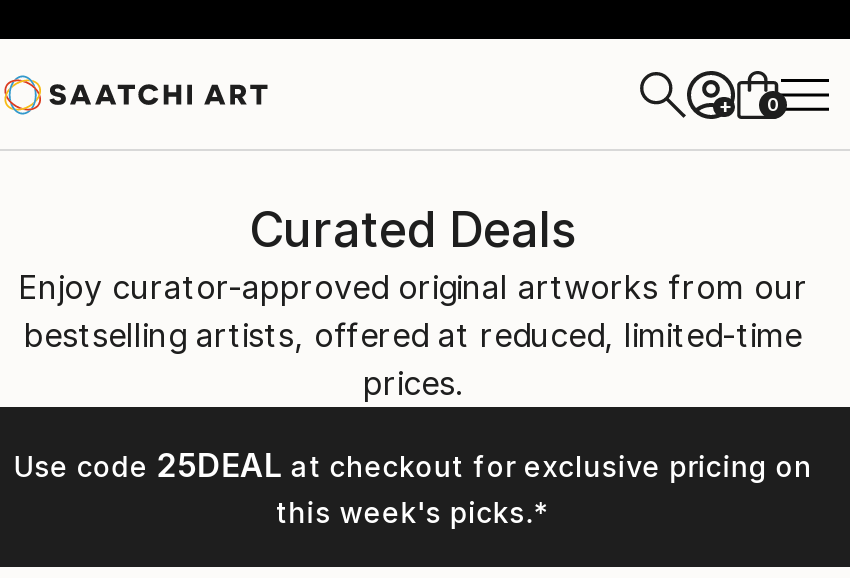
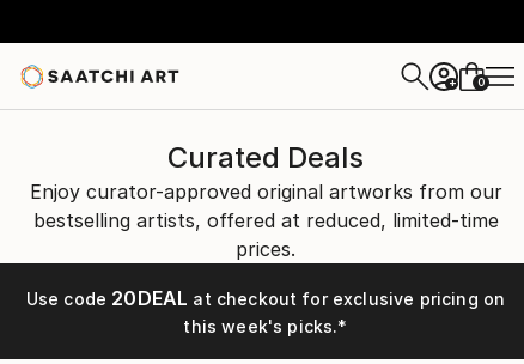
- Use code 25DEAL at checkout for exclusive pricing on
+ Use code 20DEAL at checkout for exclusive pricing on
